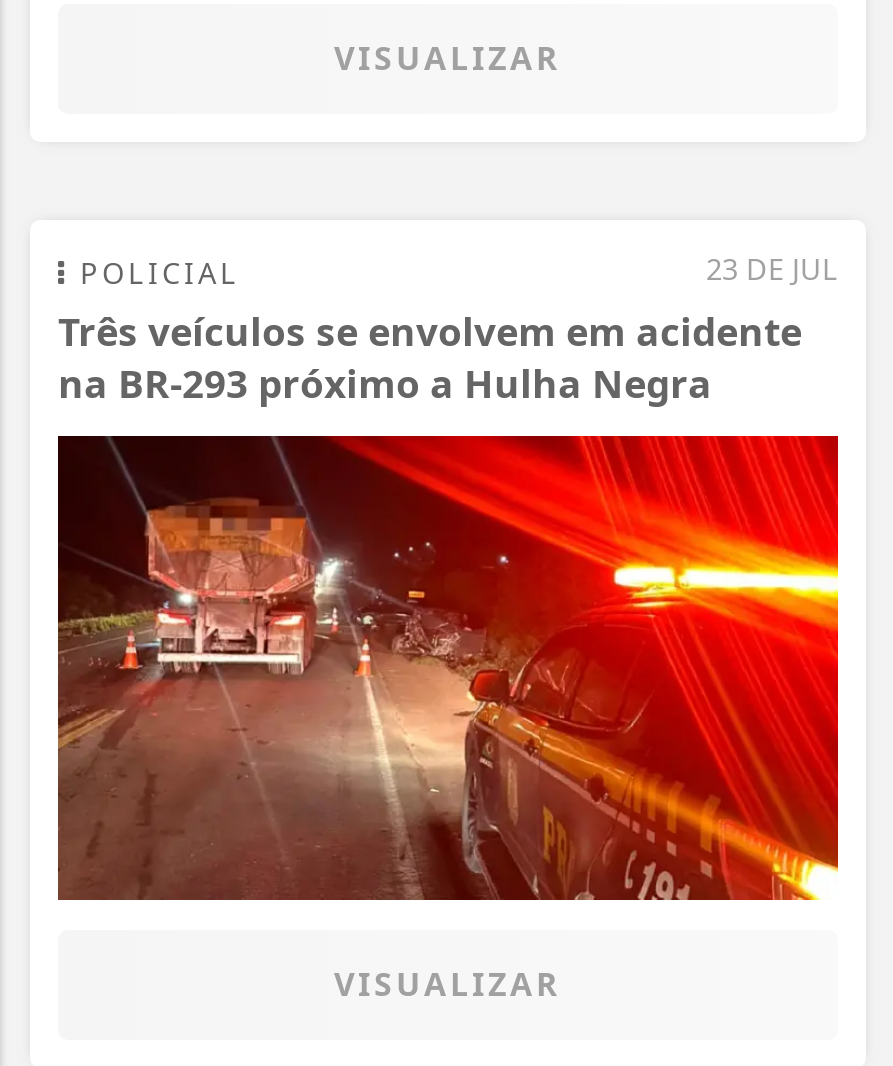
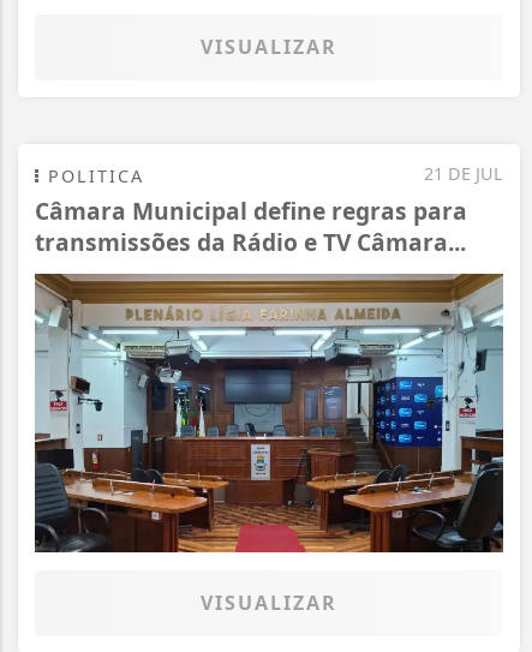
- 23 DE JUL
- POLICIAL
- Três veículos se envolvem em acidente
- na BR-293 próximo a Hulha Negra
+ 21 DE JUL
+ POLITICA
+ Câmara Municipal define regras para
+ transmissões da Rádio e TV Câmara...

- [image]
+ [image]
